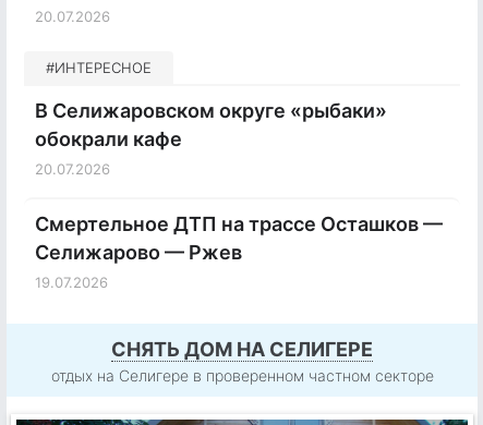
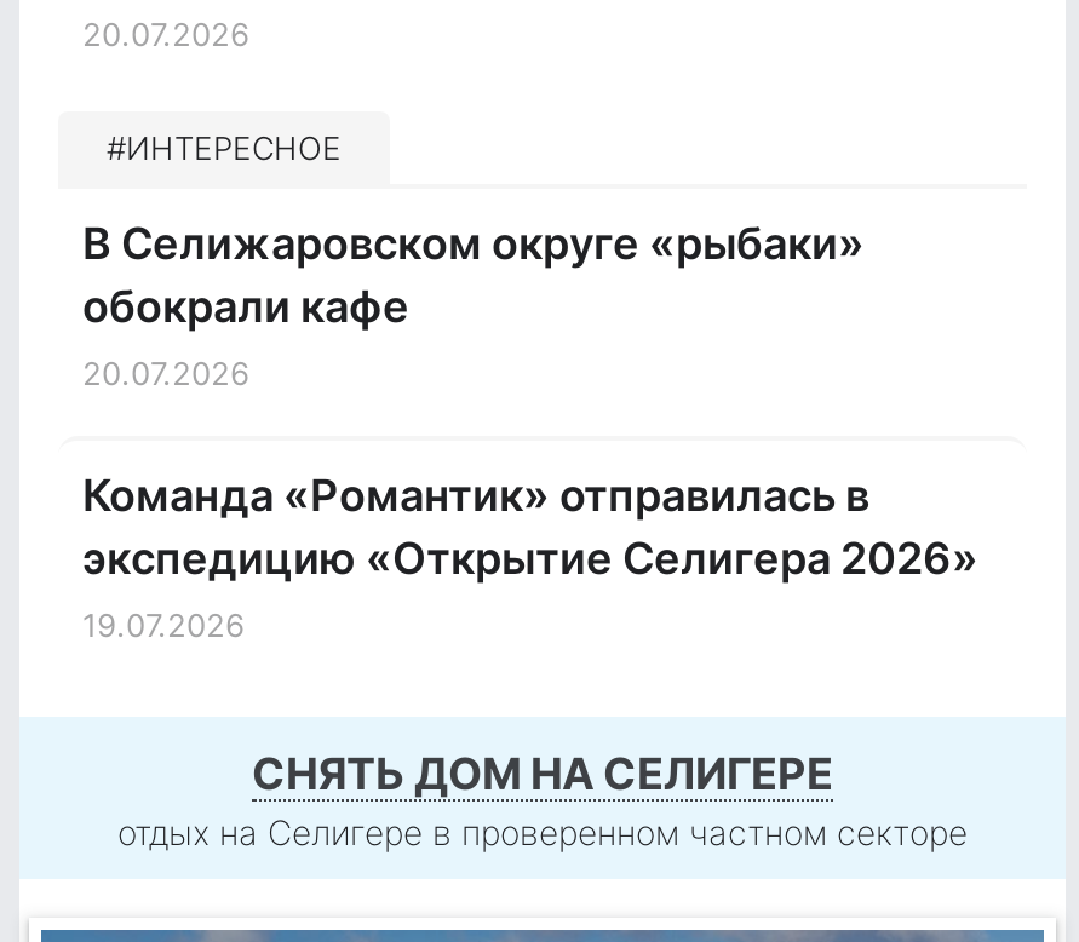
- Смертельное ДТП на трассе Осташков —
- Селижарово — Ржев
+ Команда «Романтик» отправилась в
+ экспедицию «Открытие Селигера 2026»
